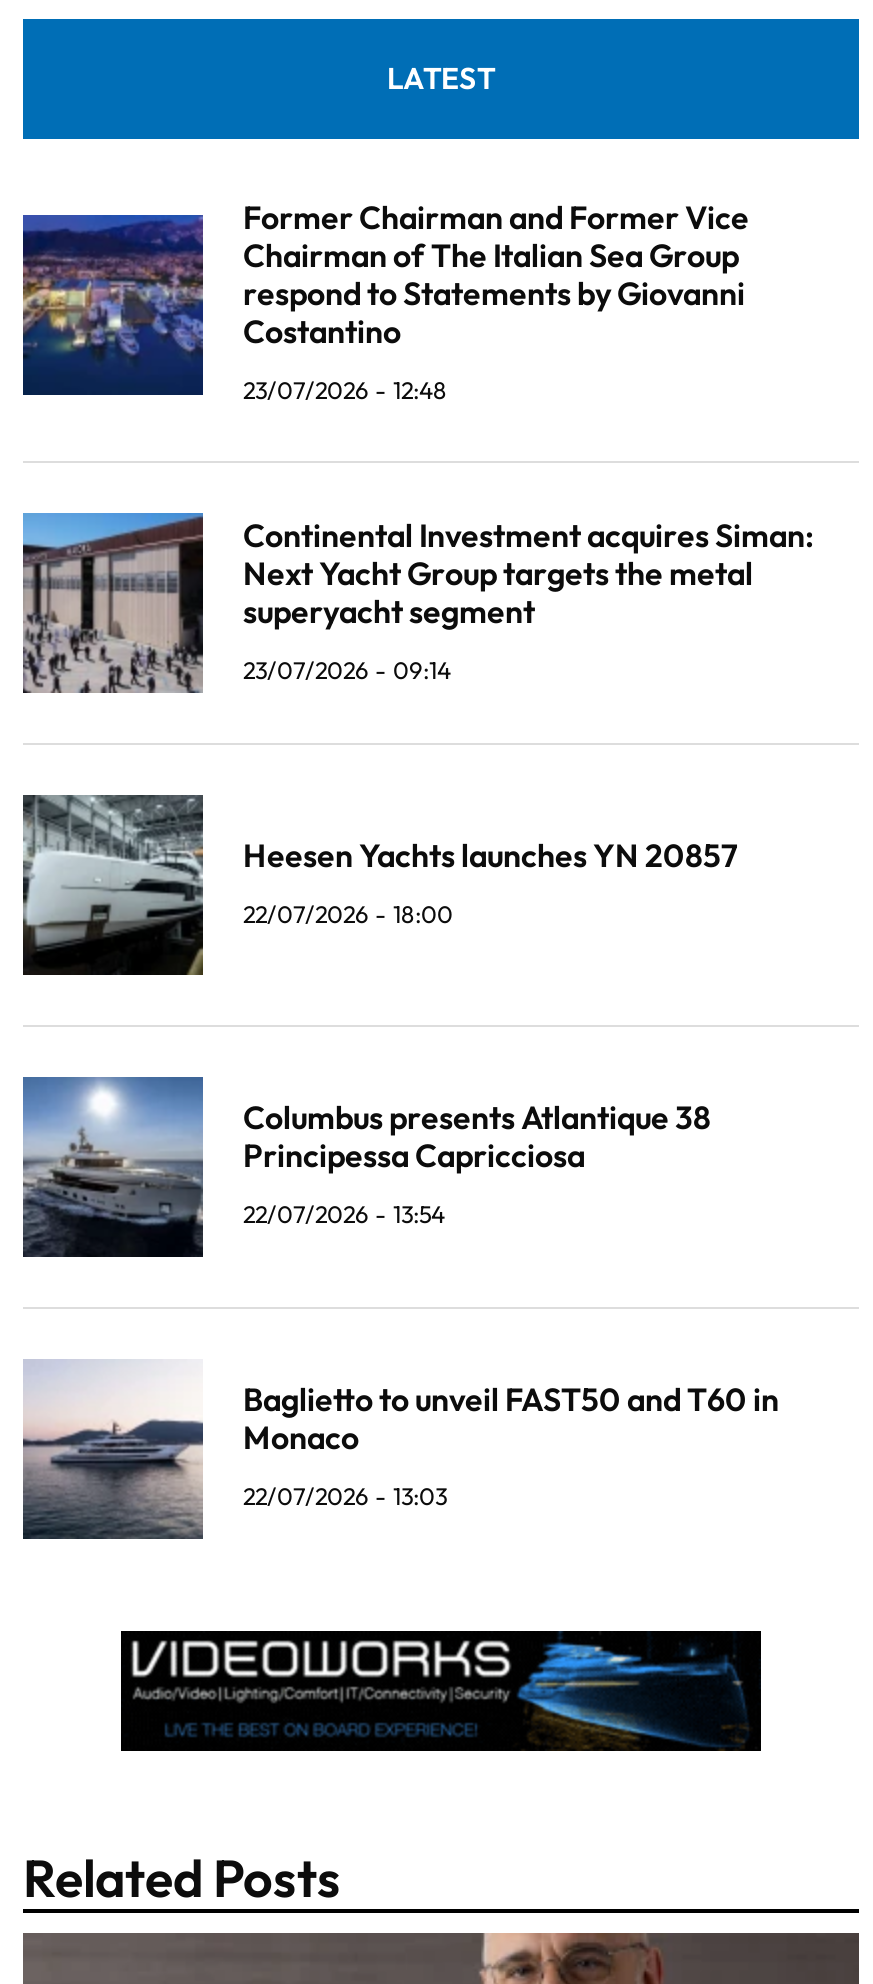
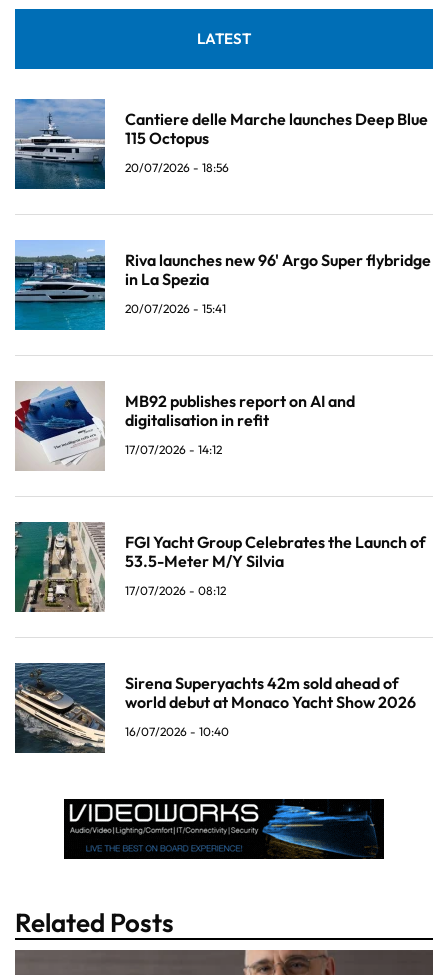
- [image]
- Former Chairman and Former Vice
- Chairman of The Italian Sea Group
- respond to Statements by Giovanni
- Costantino
+ [image]
+ Cantiere delle Marche launches Deep Blue
+ 115 Octopus

- 23/07/2026 - 12:48
+ 20/07/2026 - 18:56

- [image]
- Continental Investment acquires Siman:
- Next Yacht Group targets the metal
- superyacht segment
+ [image]
+ Riva launches new 96' Argo Super flybridge
+ in La Spezia

- 23/07/2026 - 09:14
+ 20/07/2026 - 15:41

- [image]
- Heesen Yachts launches YN 20857
+ [image]
+ MB92 publishes report on AI and
+ digitalisation in refit

- 22/07/2026 - 18:00
+ 17/07/2026 - 14:12

- [image]
- Columbus presents Atlantique 38
- Principessa Capricciosa
+ [image]
+ FGI Yacht Group Celebrates the Launch of
+ 53.5-Meter M/Y Silvia

- 22/07/2026 - 13:54
+ 17/07/2026 - 08:12

- [image]
- Baglietto to unveil FAST50 and T60 in
- Monaco
+ [image]
+ Sirena Superyachts 42m sold ahead of
+ world debut at Monaco Yacht Show 2026

- 22/07/2026 - 13:03
+ 16/07/2026 - 10:40
